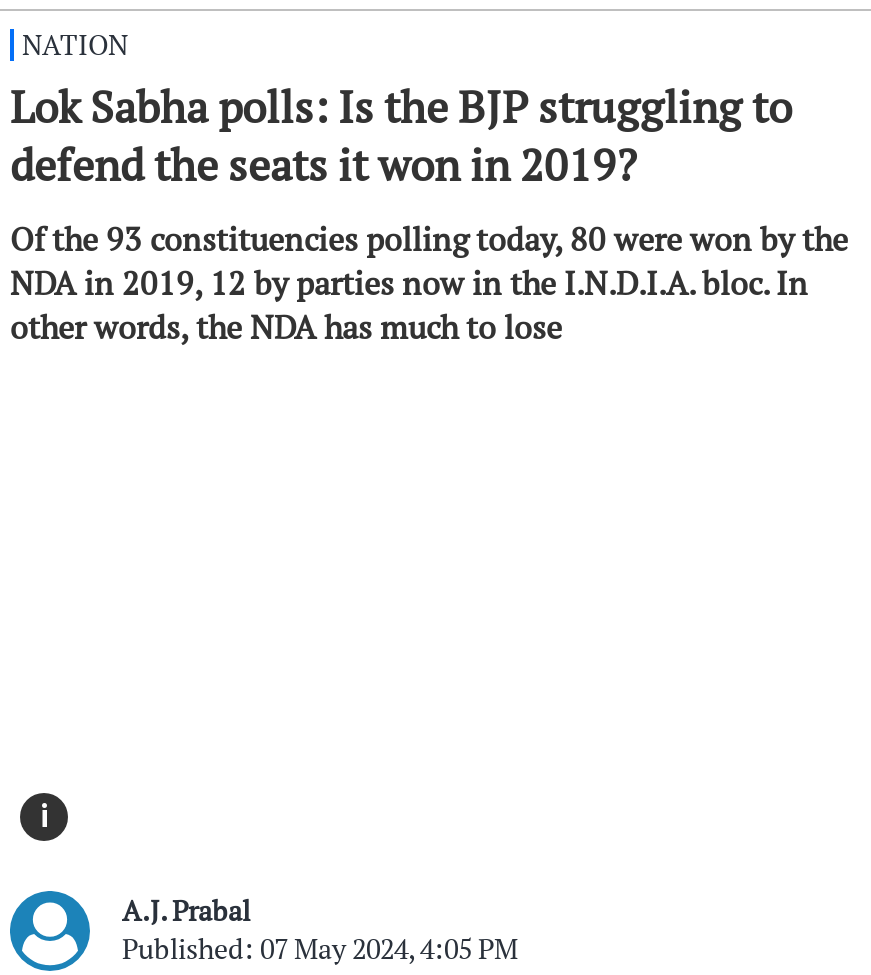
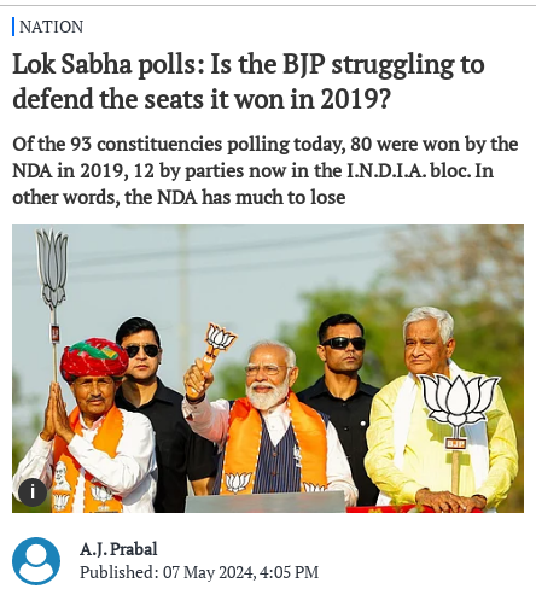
+ [image]
